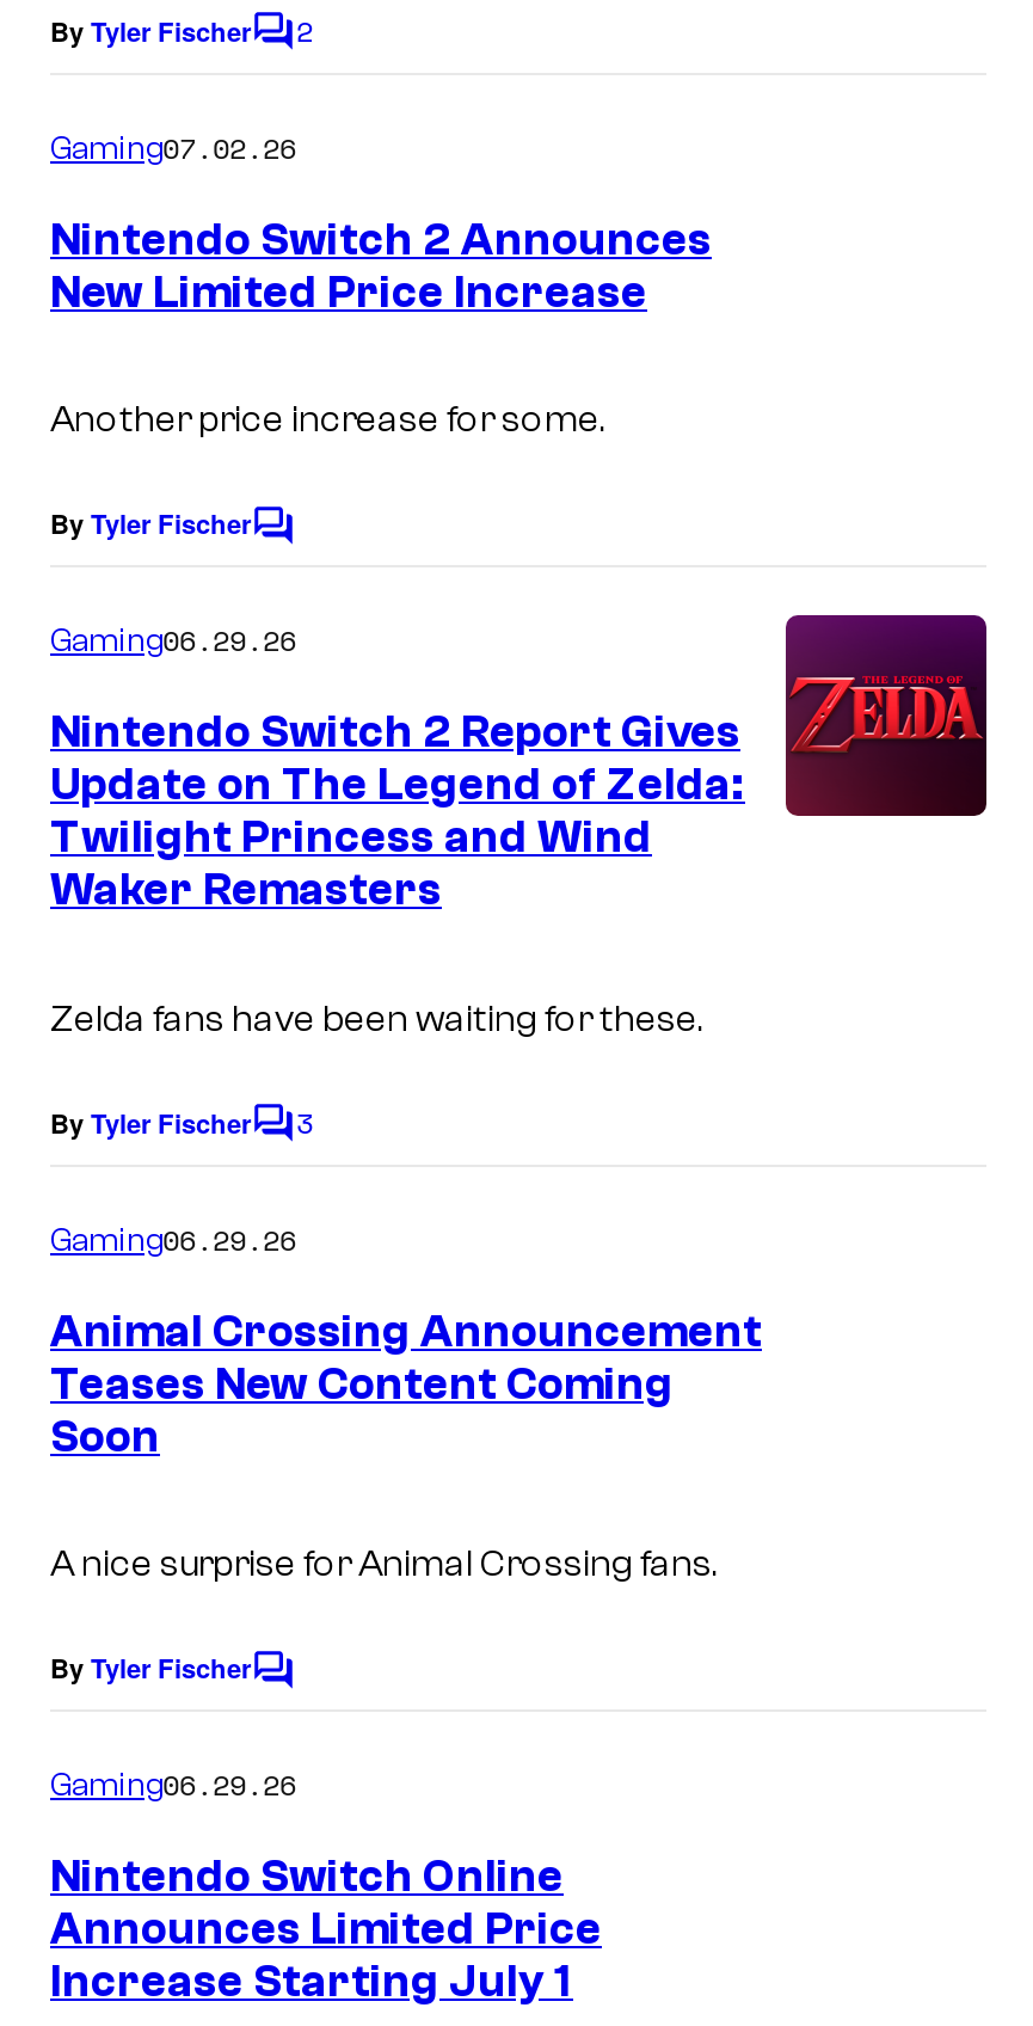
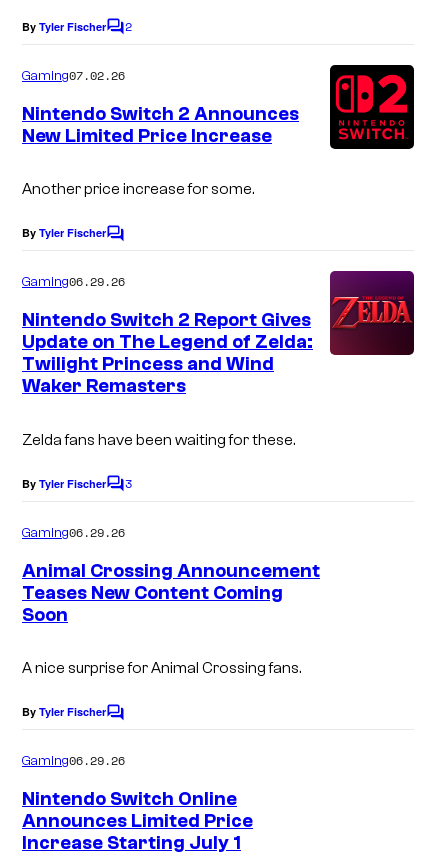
+ [image]
